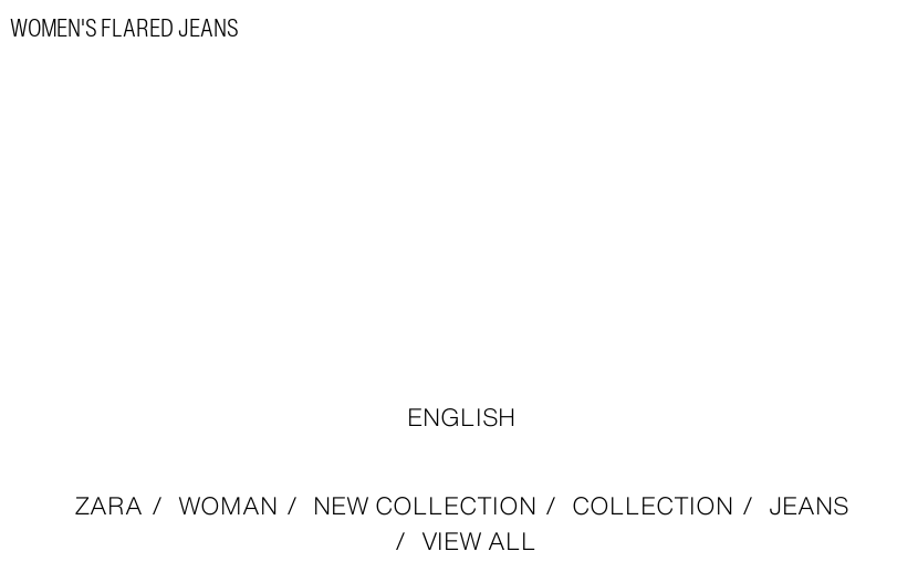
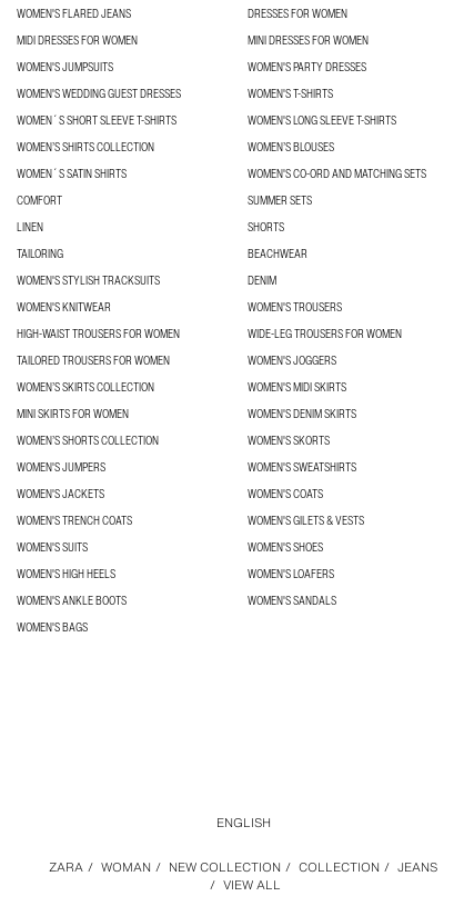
+ DRESSES FOR WOMEN
+ MIDI DRESSES FOR WOMEN
+ MINI DRESSES FOR WOMEN
+ WOMEN'S JUMPSUITS
+ WOMEN'S PARTY DRESSES
+ WOMEN'S WEDDING GUEST DRESSES
+ WOMEN'S T-SHIRTS
+ WOMEN´S SHORT SLEEVE T-SHIRTS
+ WOMEN'S LONG SLEEVE T-SHIRTS
+ WOMEN’S SHIRTS COLLECTION
+ WOMEN’S BLOUSES
+ WOMEN´S SATIN SHIRTS
+ WOMEN'S CO-ORD AND MATCHING SETS
+ COMFORT
+ SUMMER SETS
+ LINEN
+ SHORTS
+ TAILORING
+ BEACHWEAR
+ WOMEN'S STYLISH TRACKSUITS
+ DENIM
+ WOMEN'S KNITWEAR
+ WOMEN'S TROUSERS
+ HIGH-WAIST TROUSERS FOR WOMEN
+ WIDE-LEG TROUSERS FOR WOMEN
+ TAILORED TROUSERS FOR WOMEN
+ WOMEN'S JOGGERS
+ WOMEN’S SKIRTS COLLECTION
+ WOMEN'S MIDI SKIRTS
+ MINI SKIRTS FOR WOMEN
+ WOMEN'S DENIM SKIRTS
+ WOMEN’S SHORTS COLLECTION
+ WOMEN'S SKORTS
+ WOMEN'S JUMPERS
+ WOMEN'S SWEATSHIRTS
+ WOMEN'S JACKETS
+ WOMEN'S COATS
+ WOMEN'S TRENCH COATS
+ WOMEN'S GILETS & VESTS
+ WOMEN'S SUITS
+ WOMEN'S SHOES
+ WOMEN'S HIGH HEELS
+ WOMEN'S LOAFERS
+ WOMEN'S ANKLE BOOTS
+ WOMEN'S SANDALS
+ WOMEN'S BAGS
